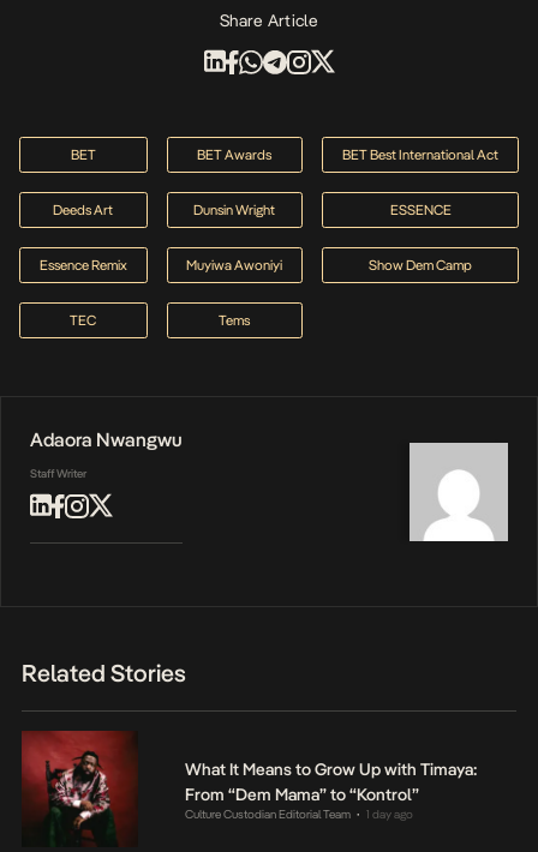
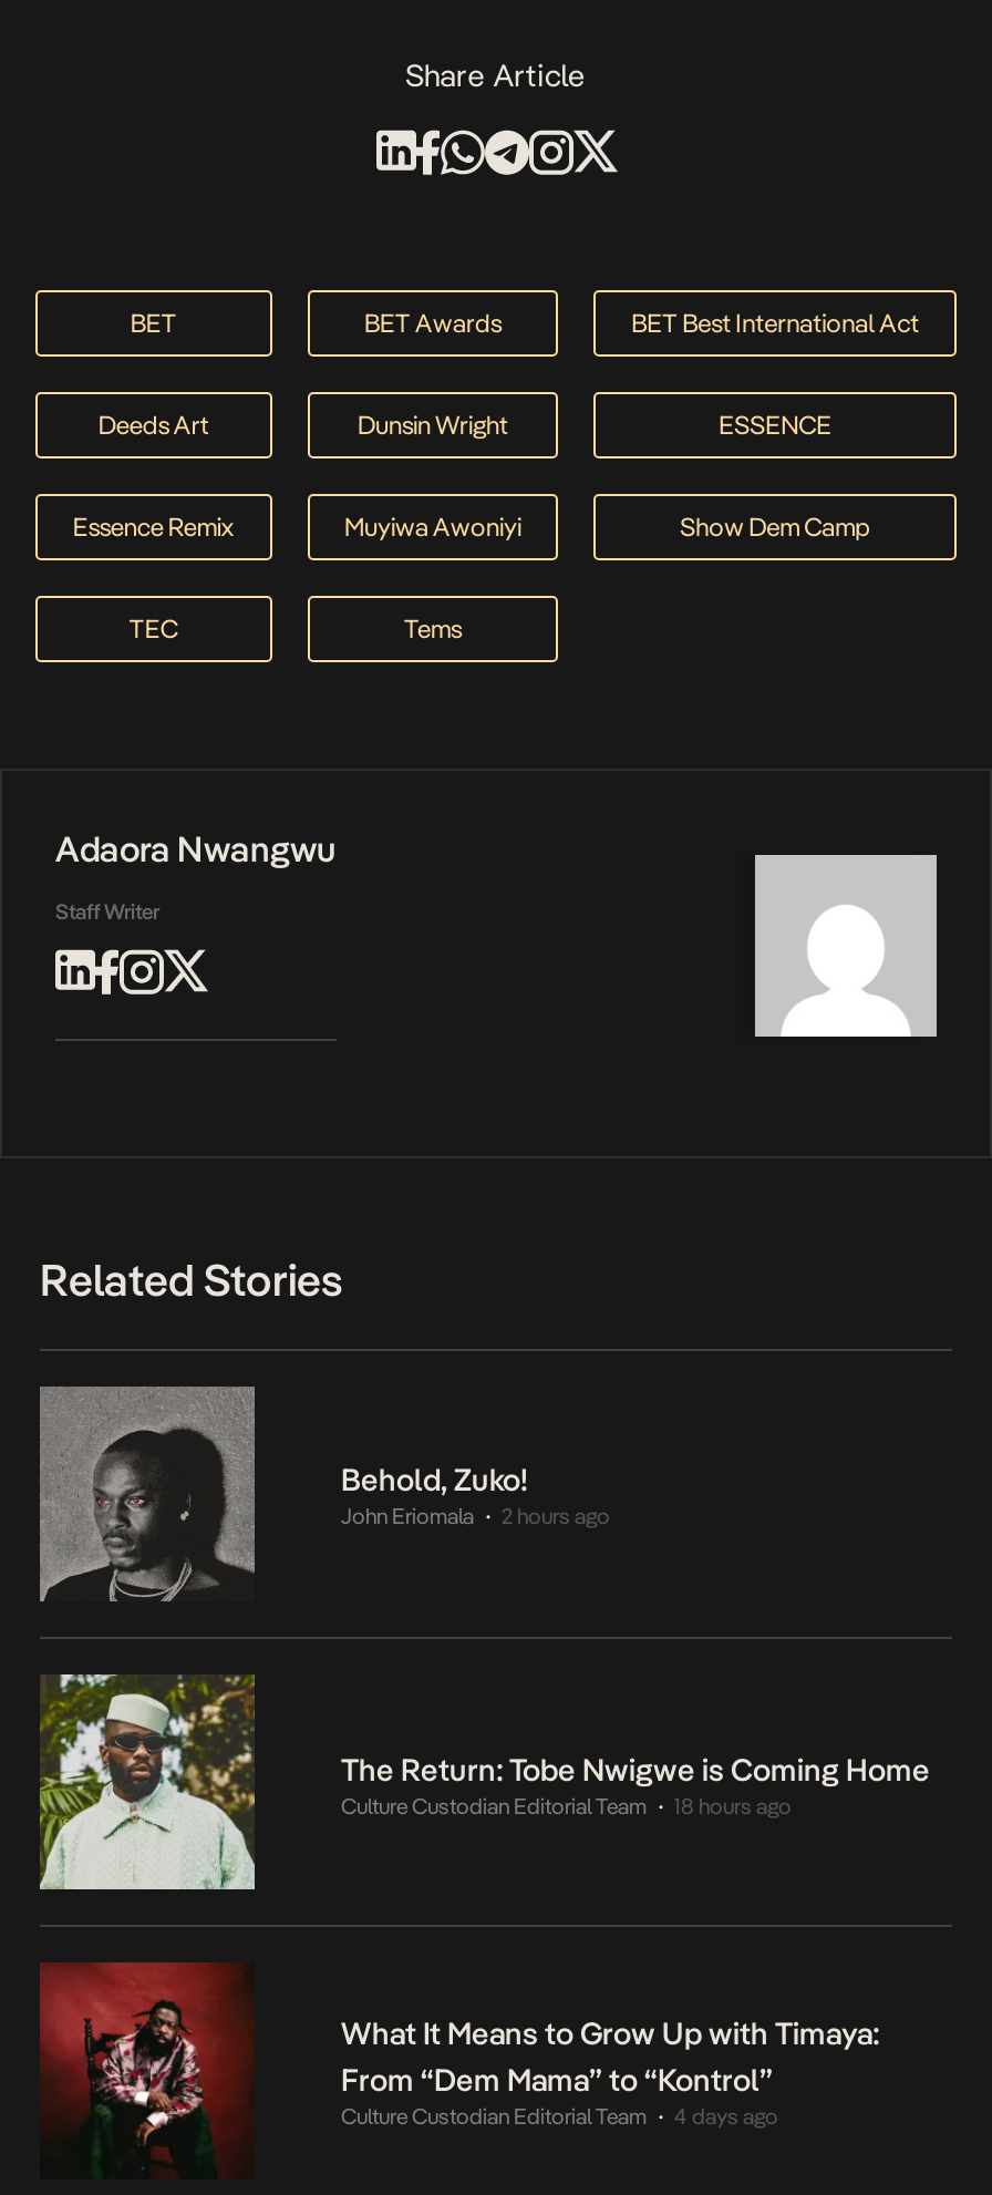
+ [image]
+ Behold, Zuko!
+ John Eriomala
+ 2 hours ago

+ [image]
+ The Return: Tobe Nwigwe is Coming Home
+ Culture Custodian Editorial Team
+ 18 hours ago

- Culture Custodian Editorial Team 1 day ago
+ Culture Custodian Editorial Team 4 days ago
